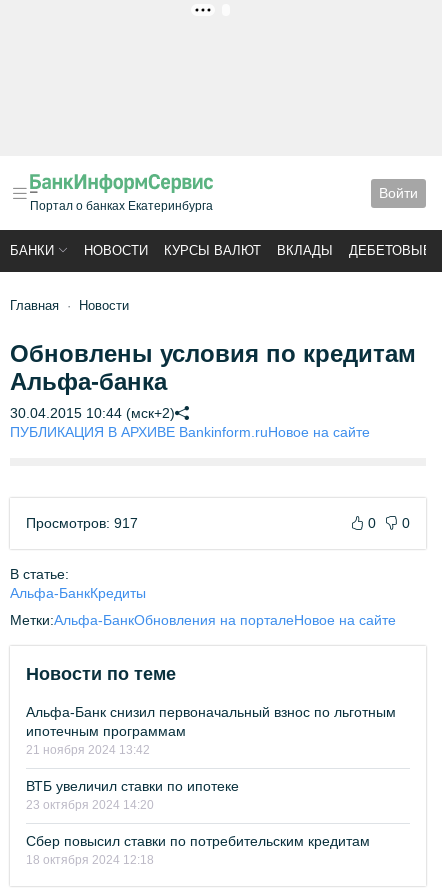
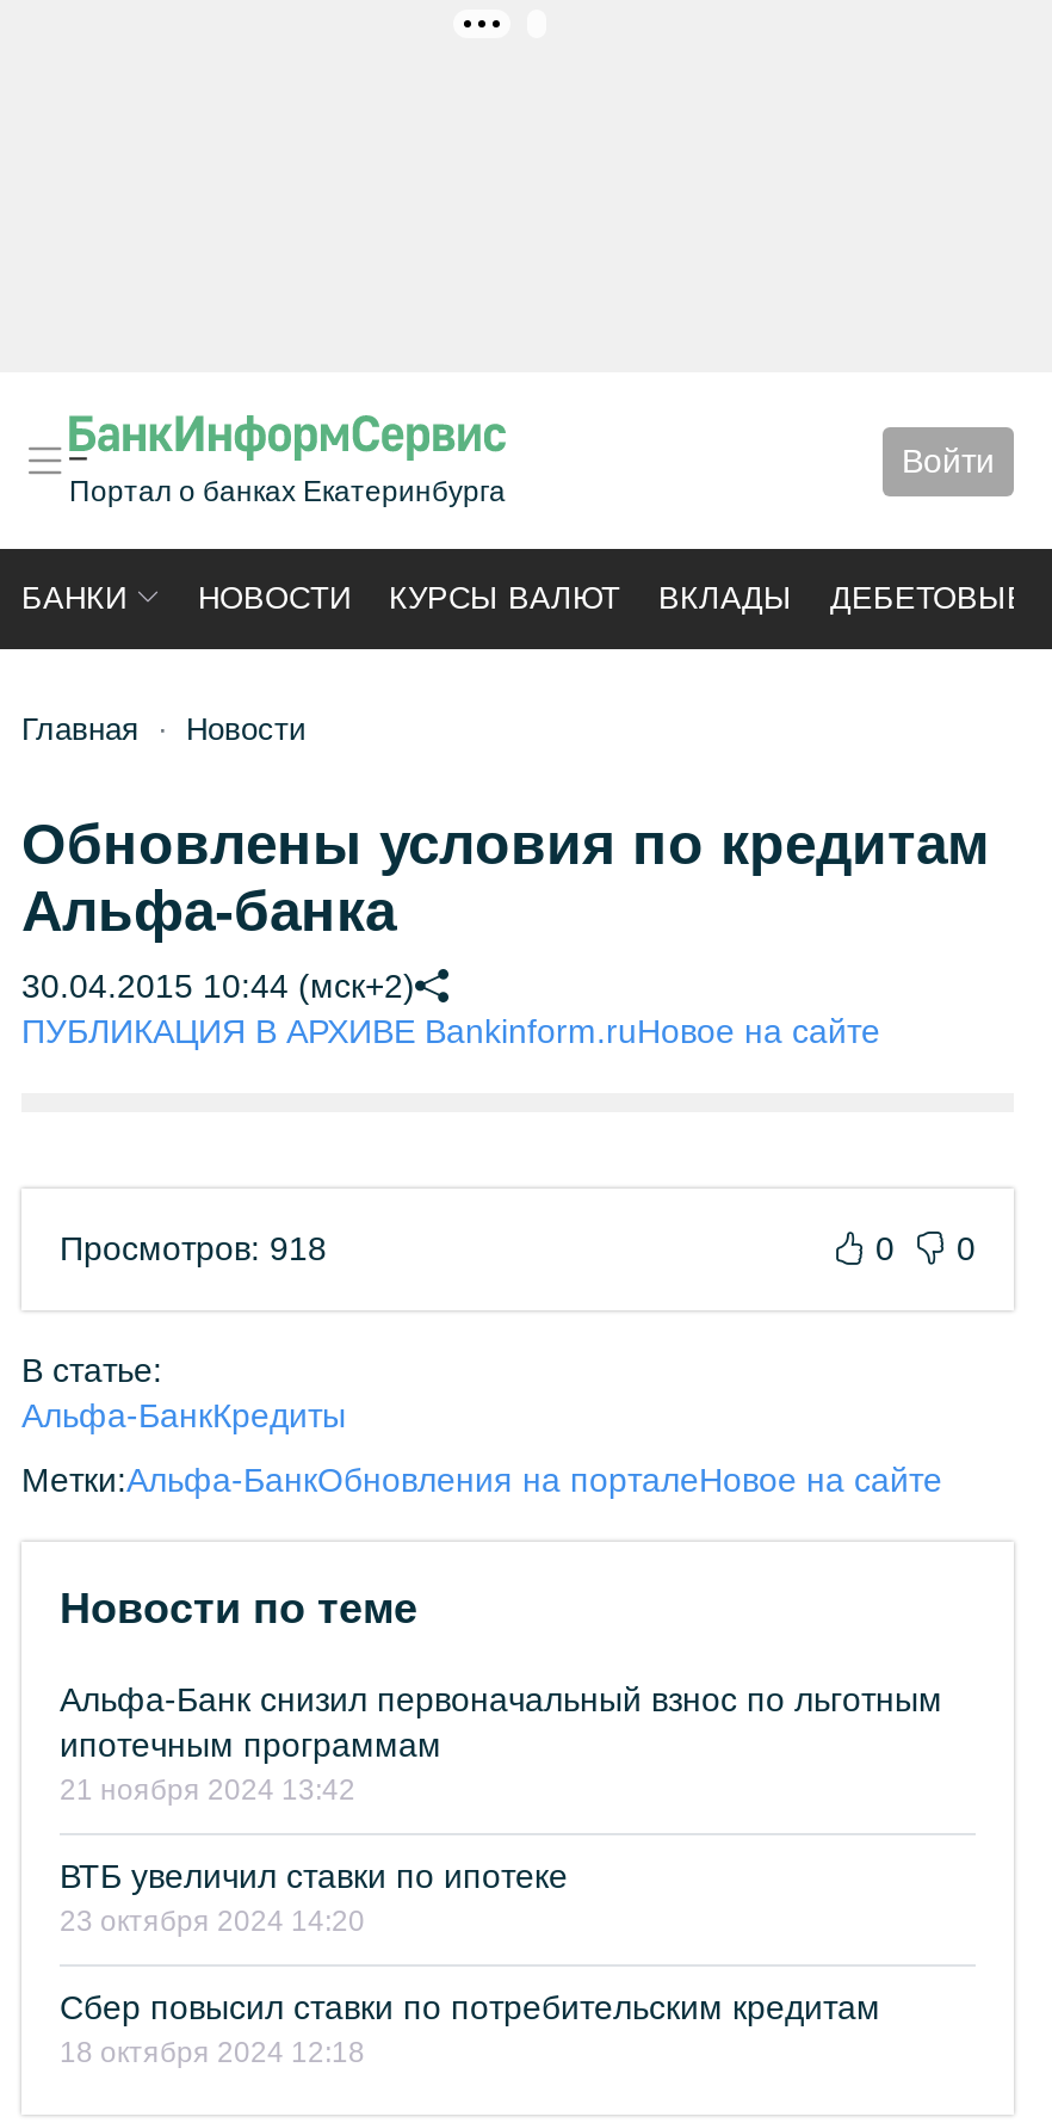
- Просмотров: 917
+ Просмотров: 918
